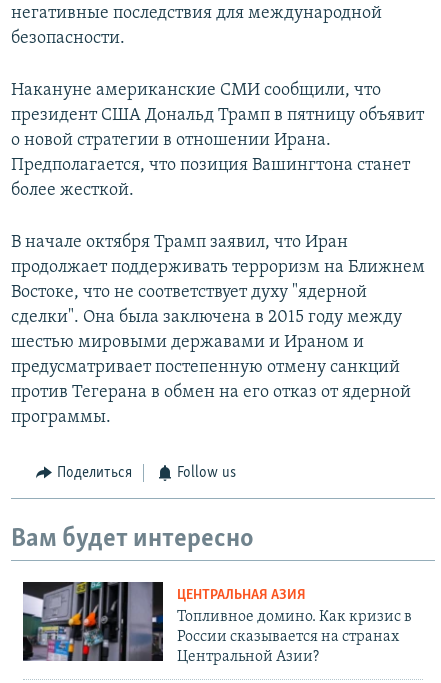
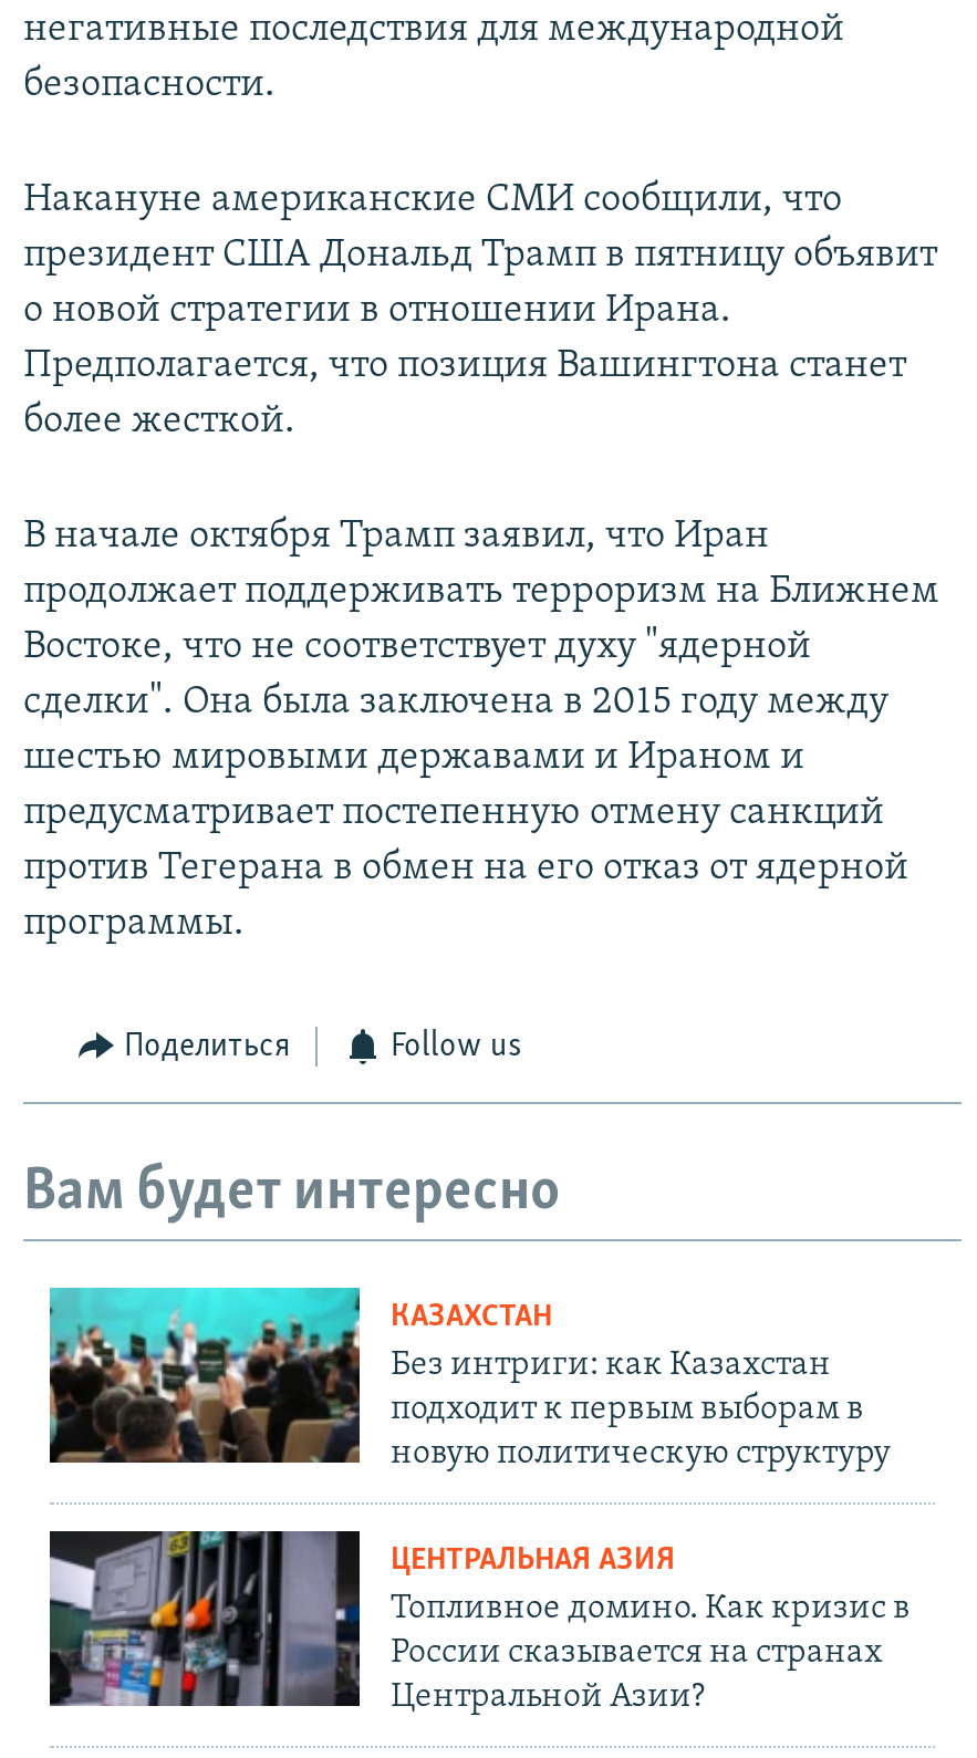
+ [image]
+ КАЗАХСТАН
+ Без интриги: как Казахстан
+ подходит к первым выборам в
+ новую политическую структуру
